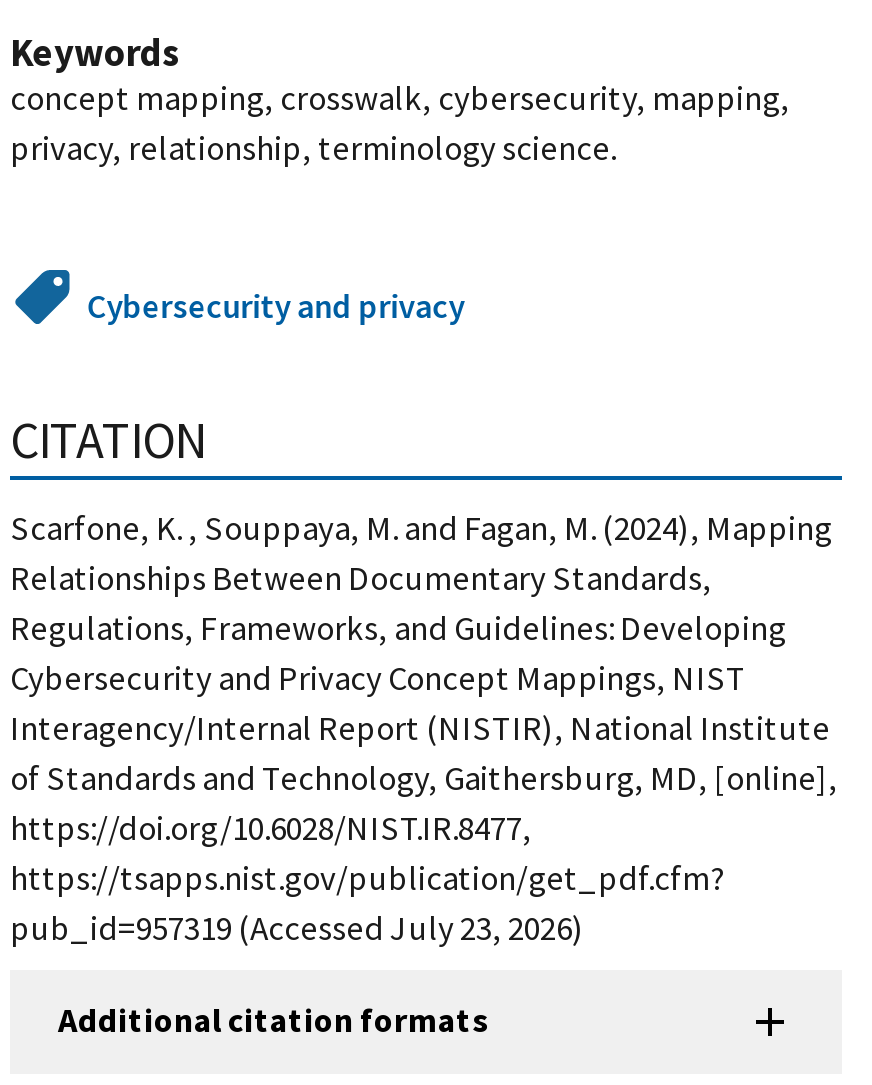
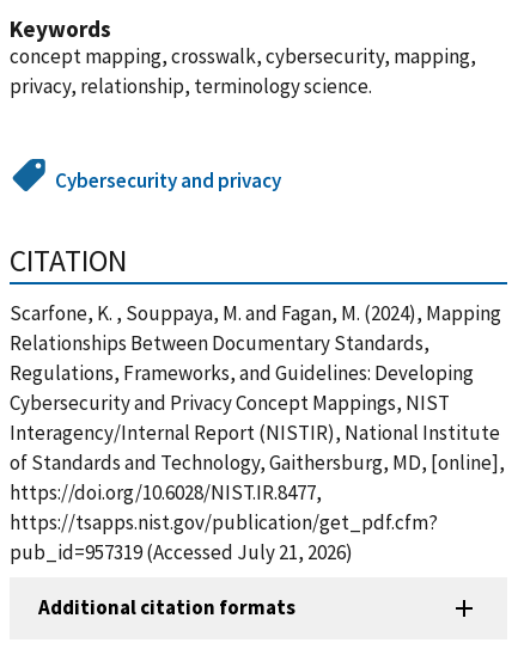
- pub_id=957319 (Accessed July 23, 2026)
+ pub_id=957319 (Accessed July 21, 2026)
